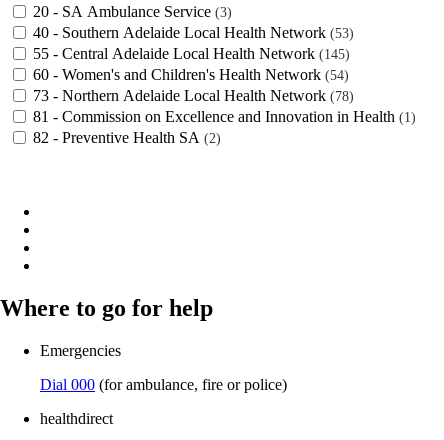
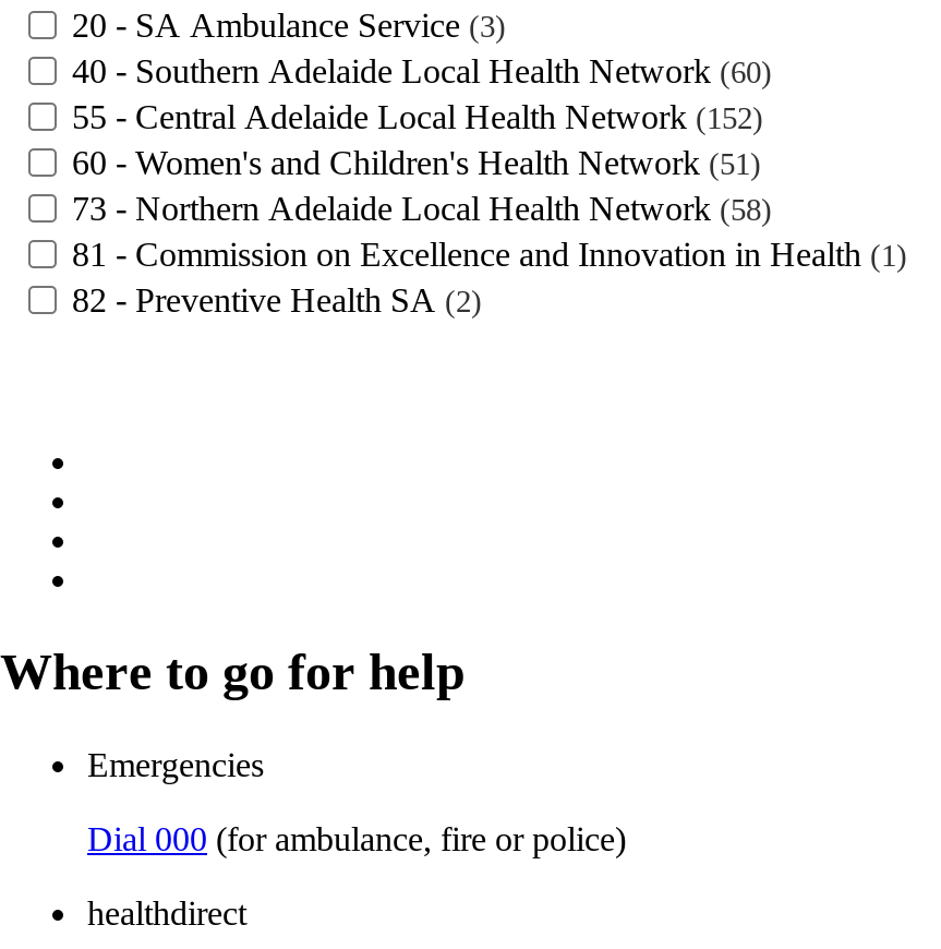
- 40 - Southern Adelaide Local Health Network 53
+ 40 - Southern Adelaide Local Health Network 60

- 55 - Central Adelaide Local Health Network 145
+ 55 - Central Adelaide Local Health Network 152

- 60 - Women's and Children's Health Network 54
+ 60 - Women's and Children's Health Network 51

- 73 - Northern Adelaide Local Health Network 78
+ 73 - Northern Adelaide Local Health Network 58
